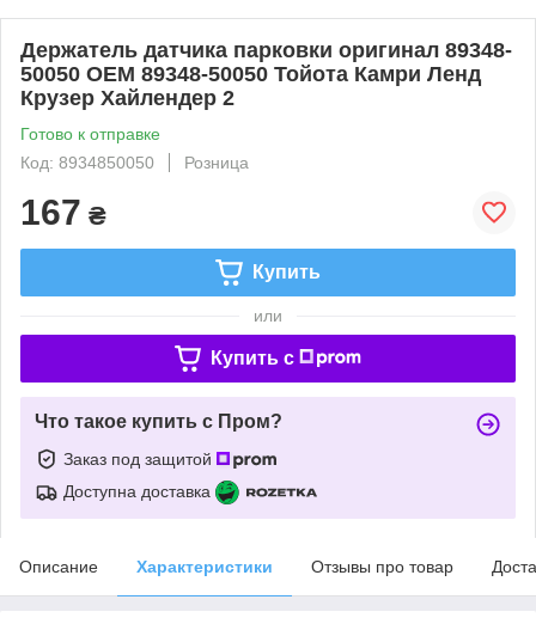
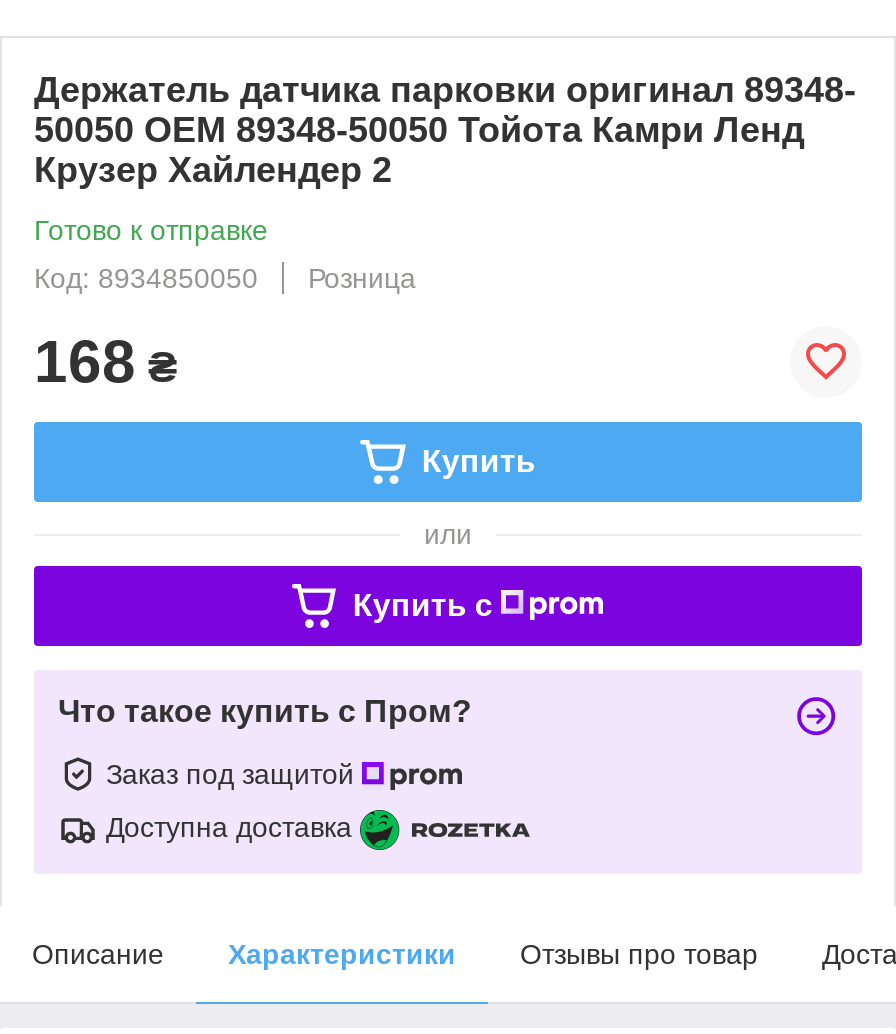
- 167 ₴
+ 168 ₴
